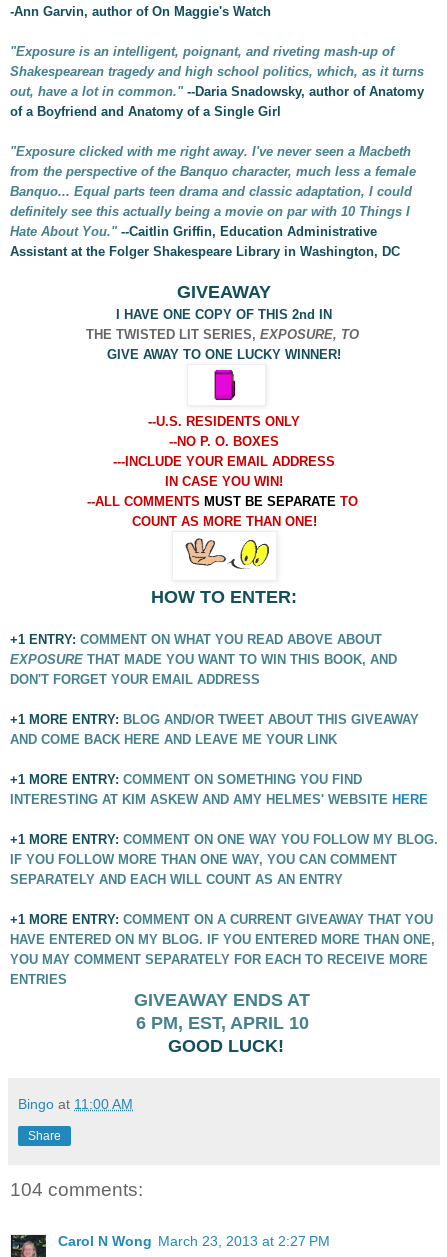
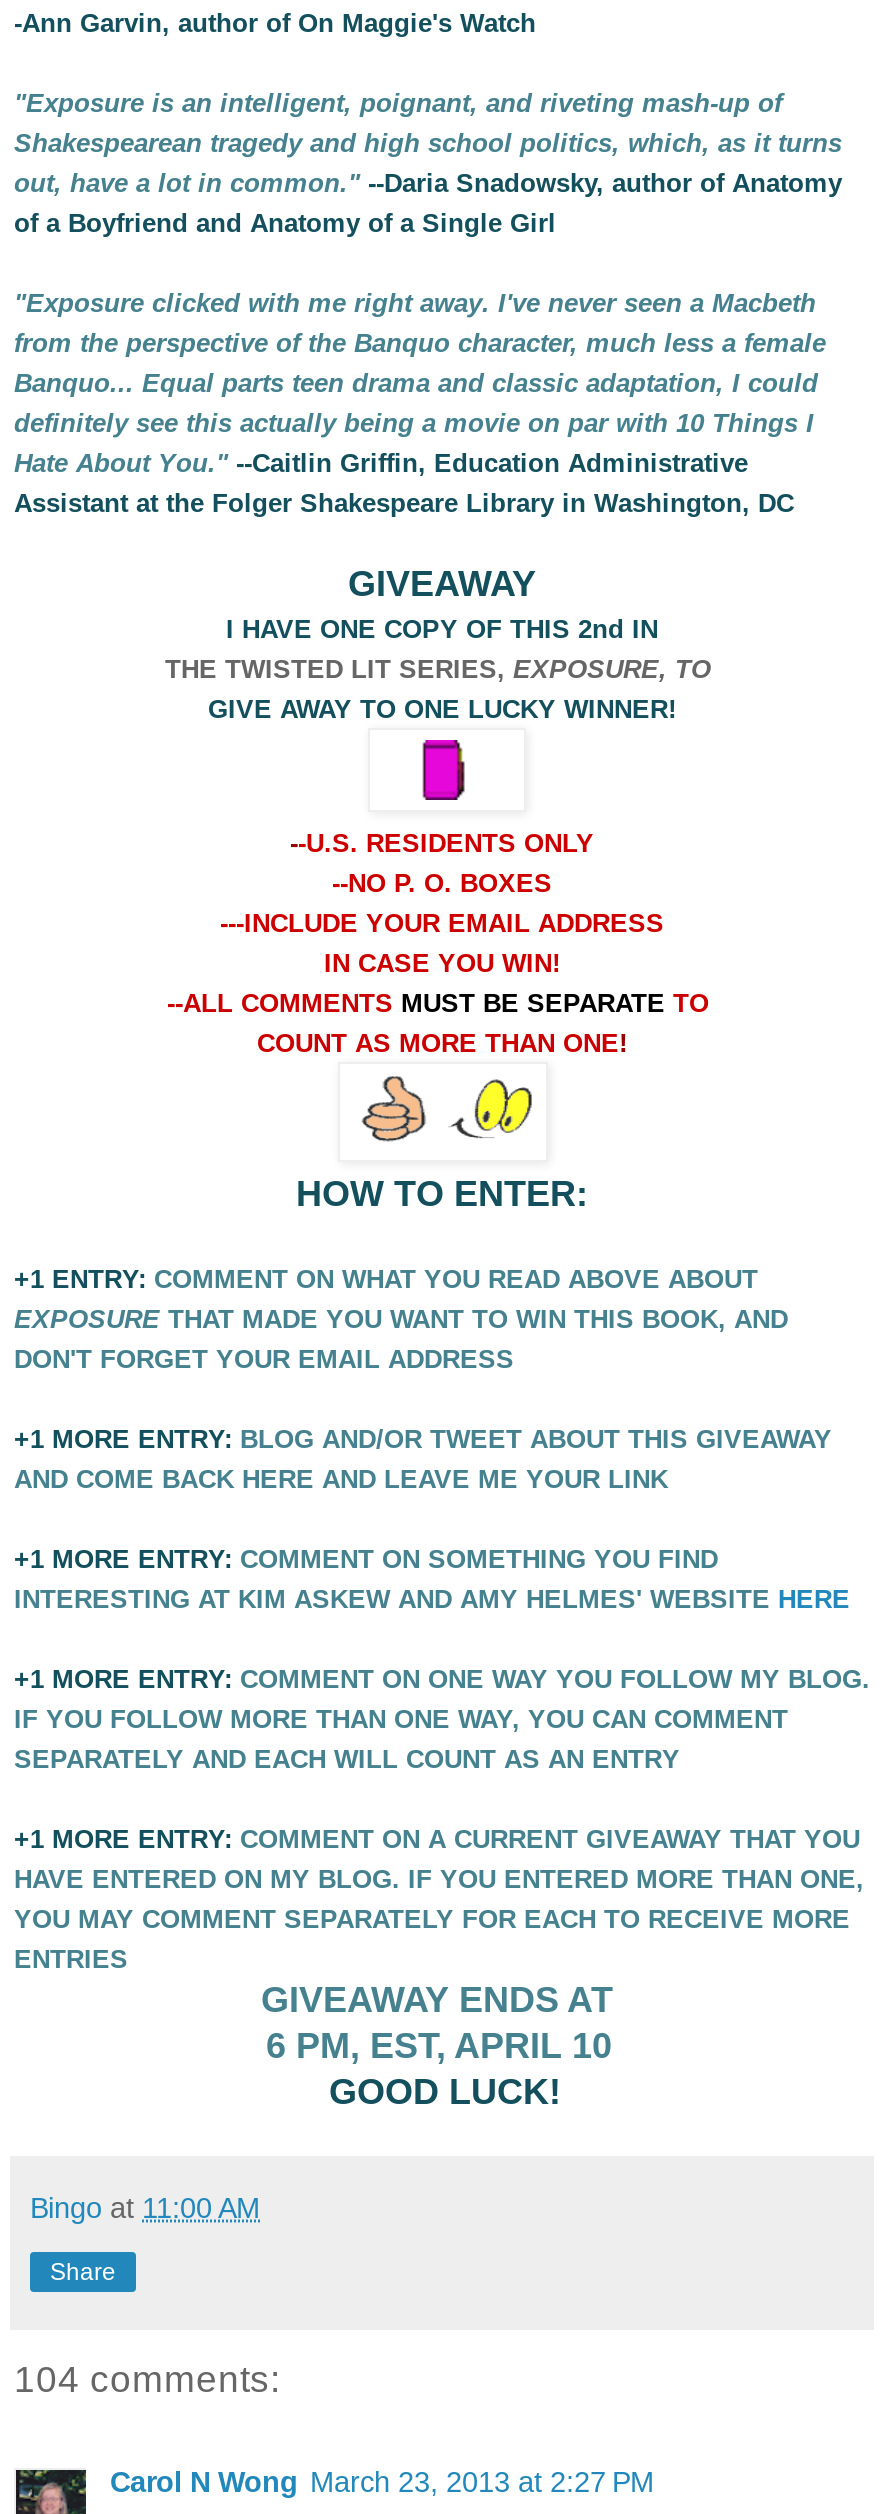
- [image]
+ [image]
